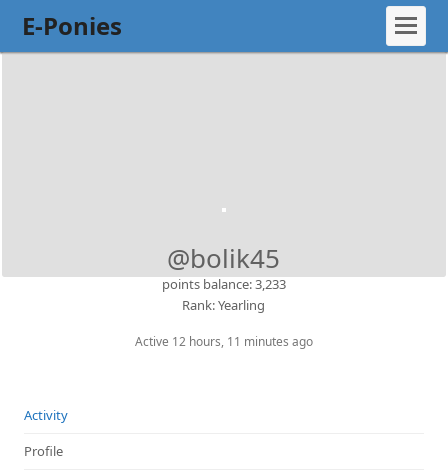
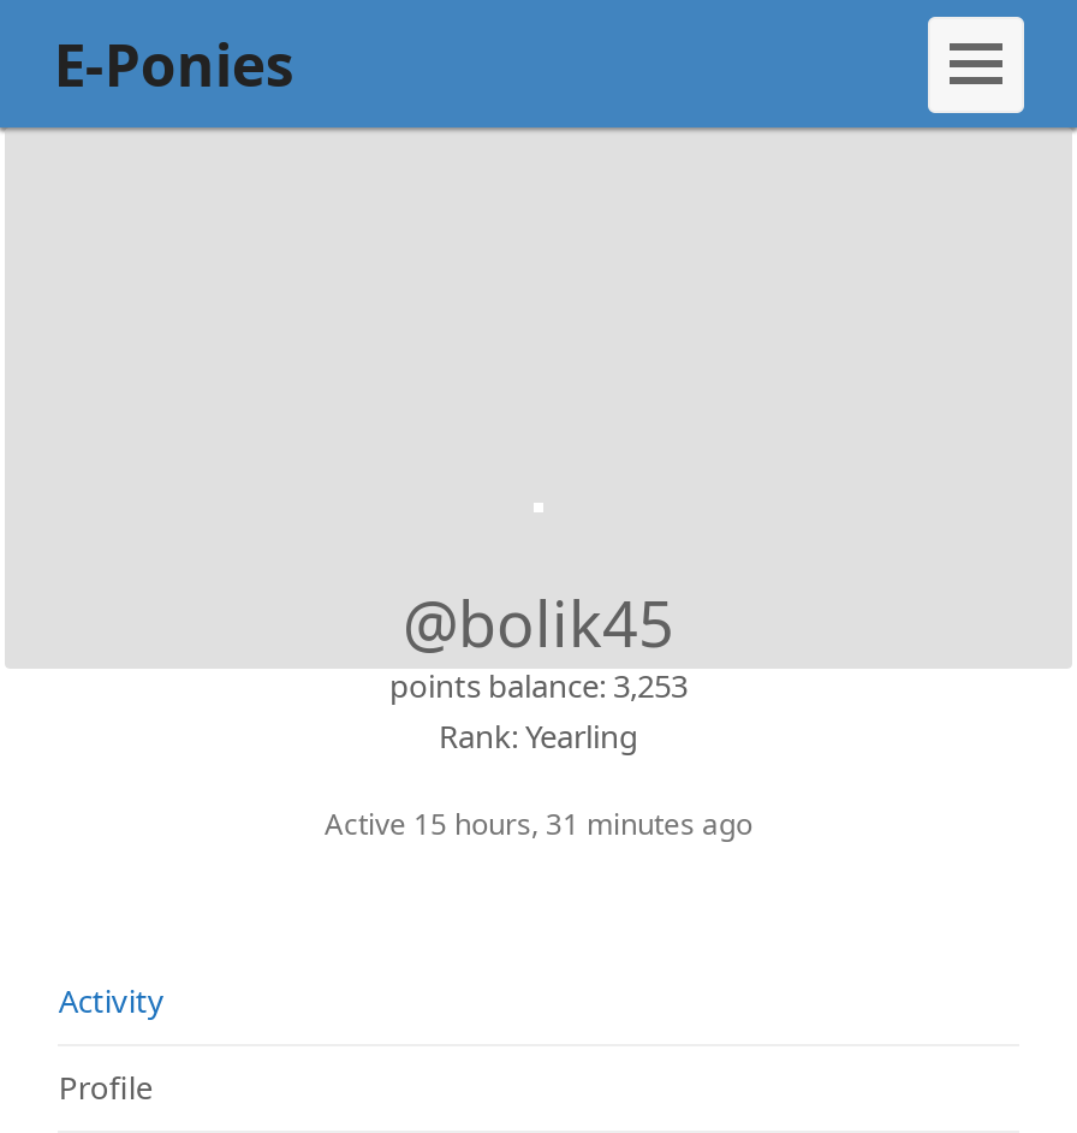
- points balance: 3,233
+ points balance: 3,253

- Active 12 hours, 11 minutes ago
+ Active 15 hours, 31 minutes ago
